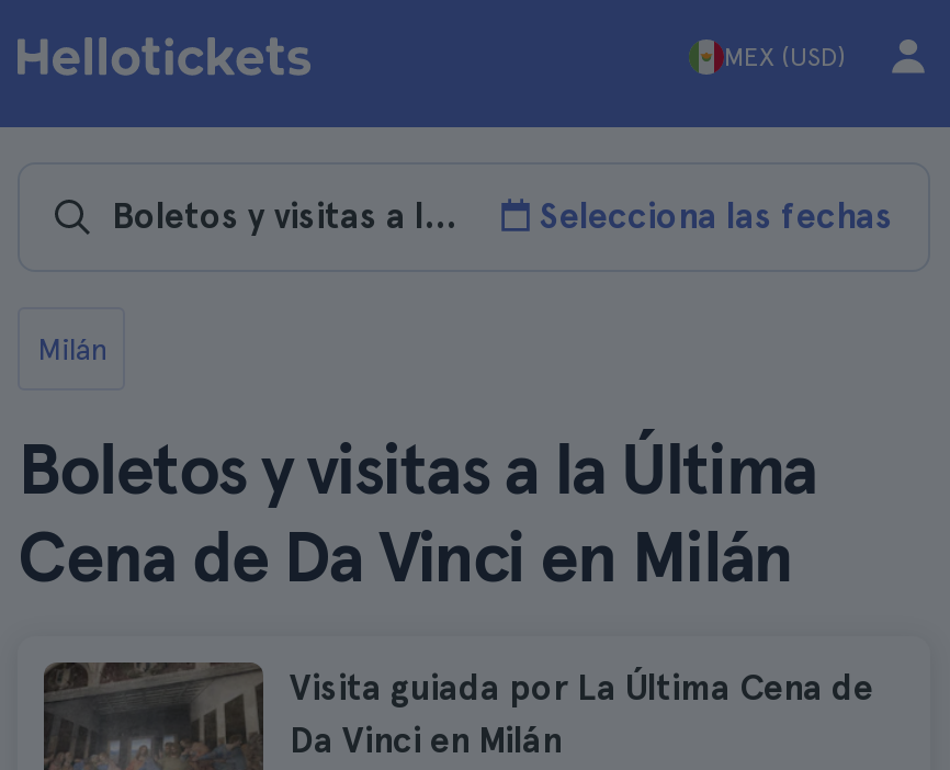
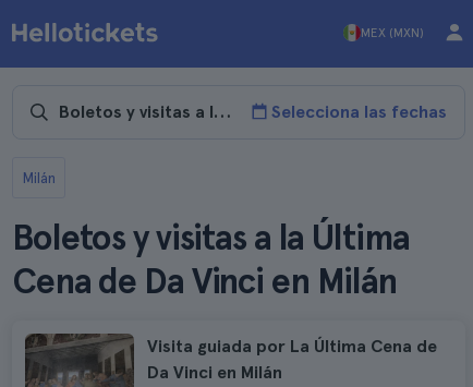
- MEX (USD)
+ MEX (MXN)
